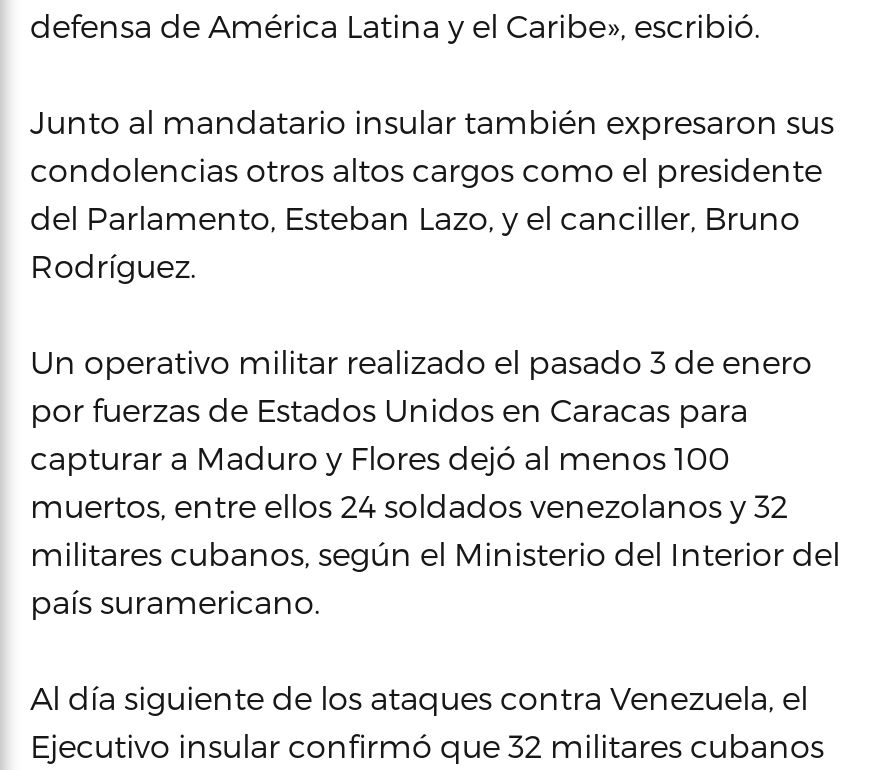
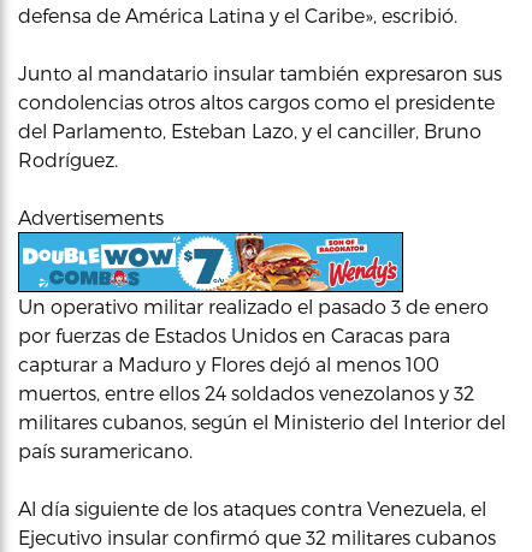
+ [image]

+ Advertisements
